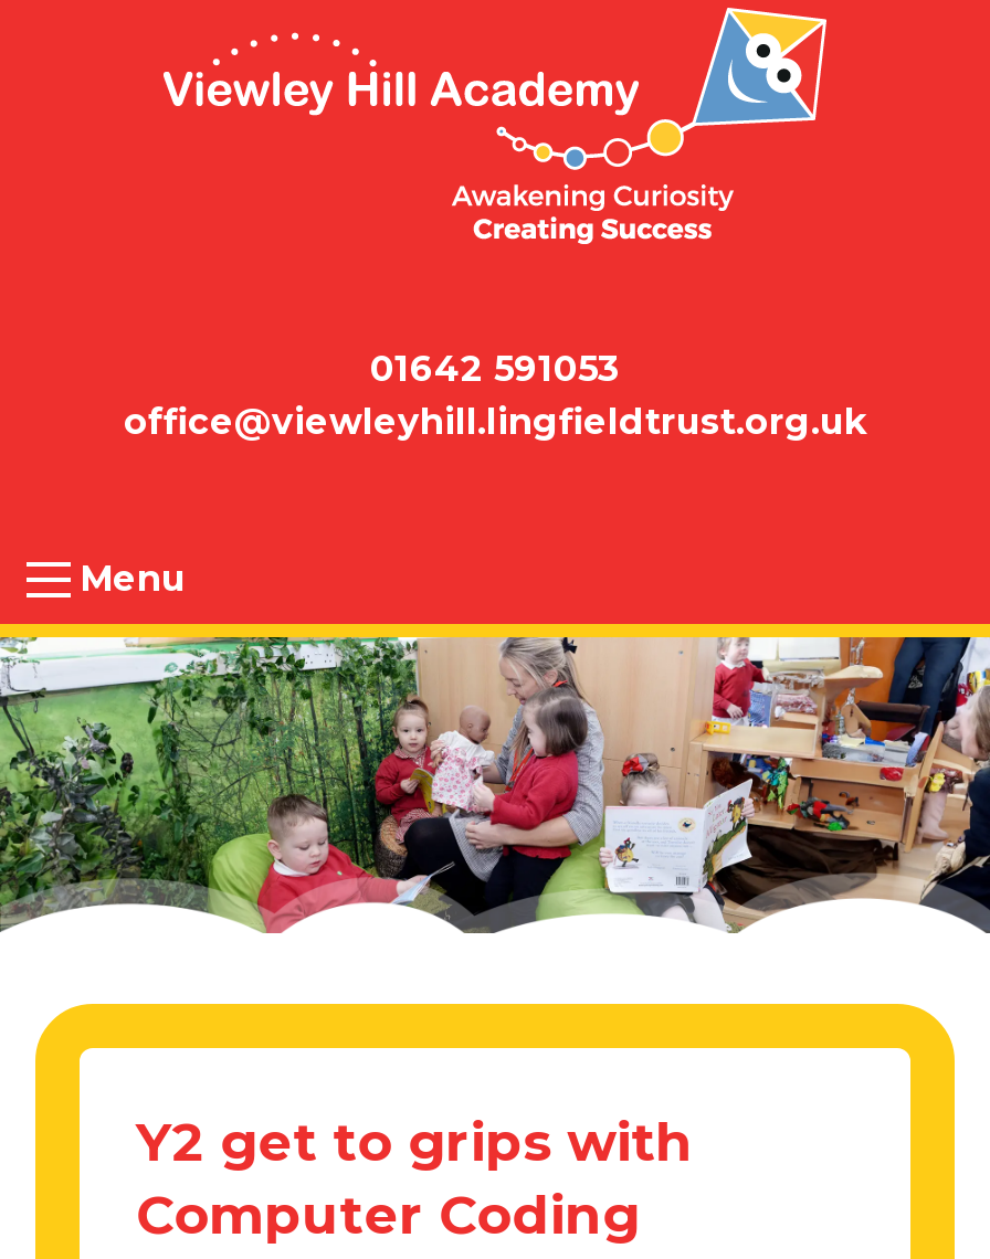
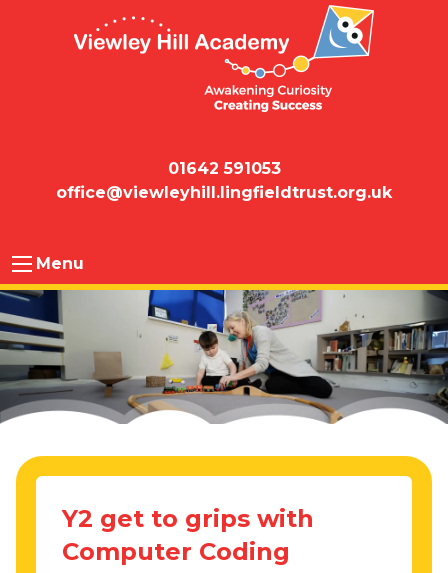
- [image]
+ [image]
